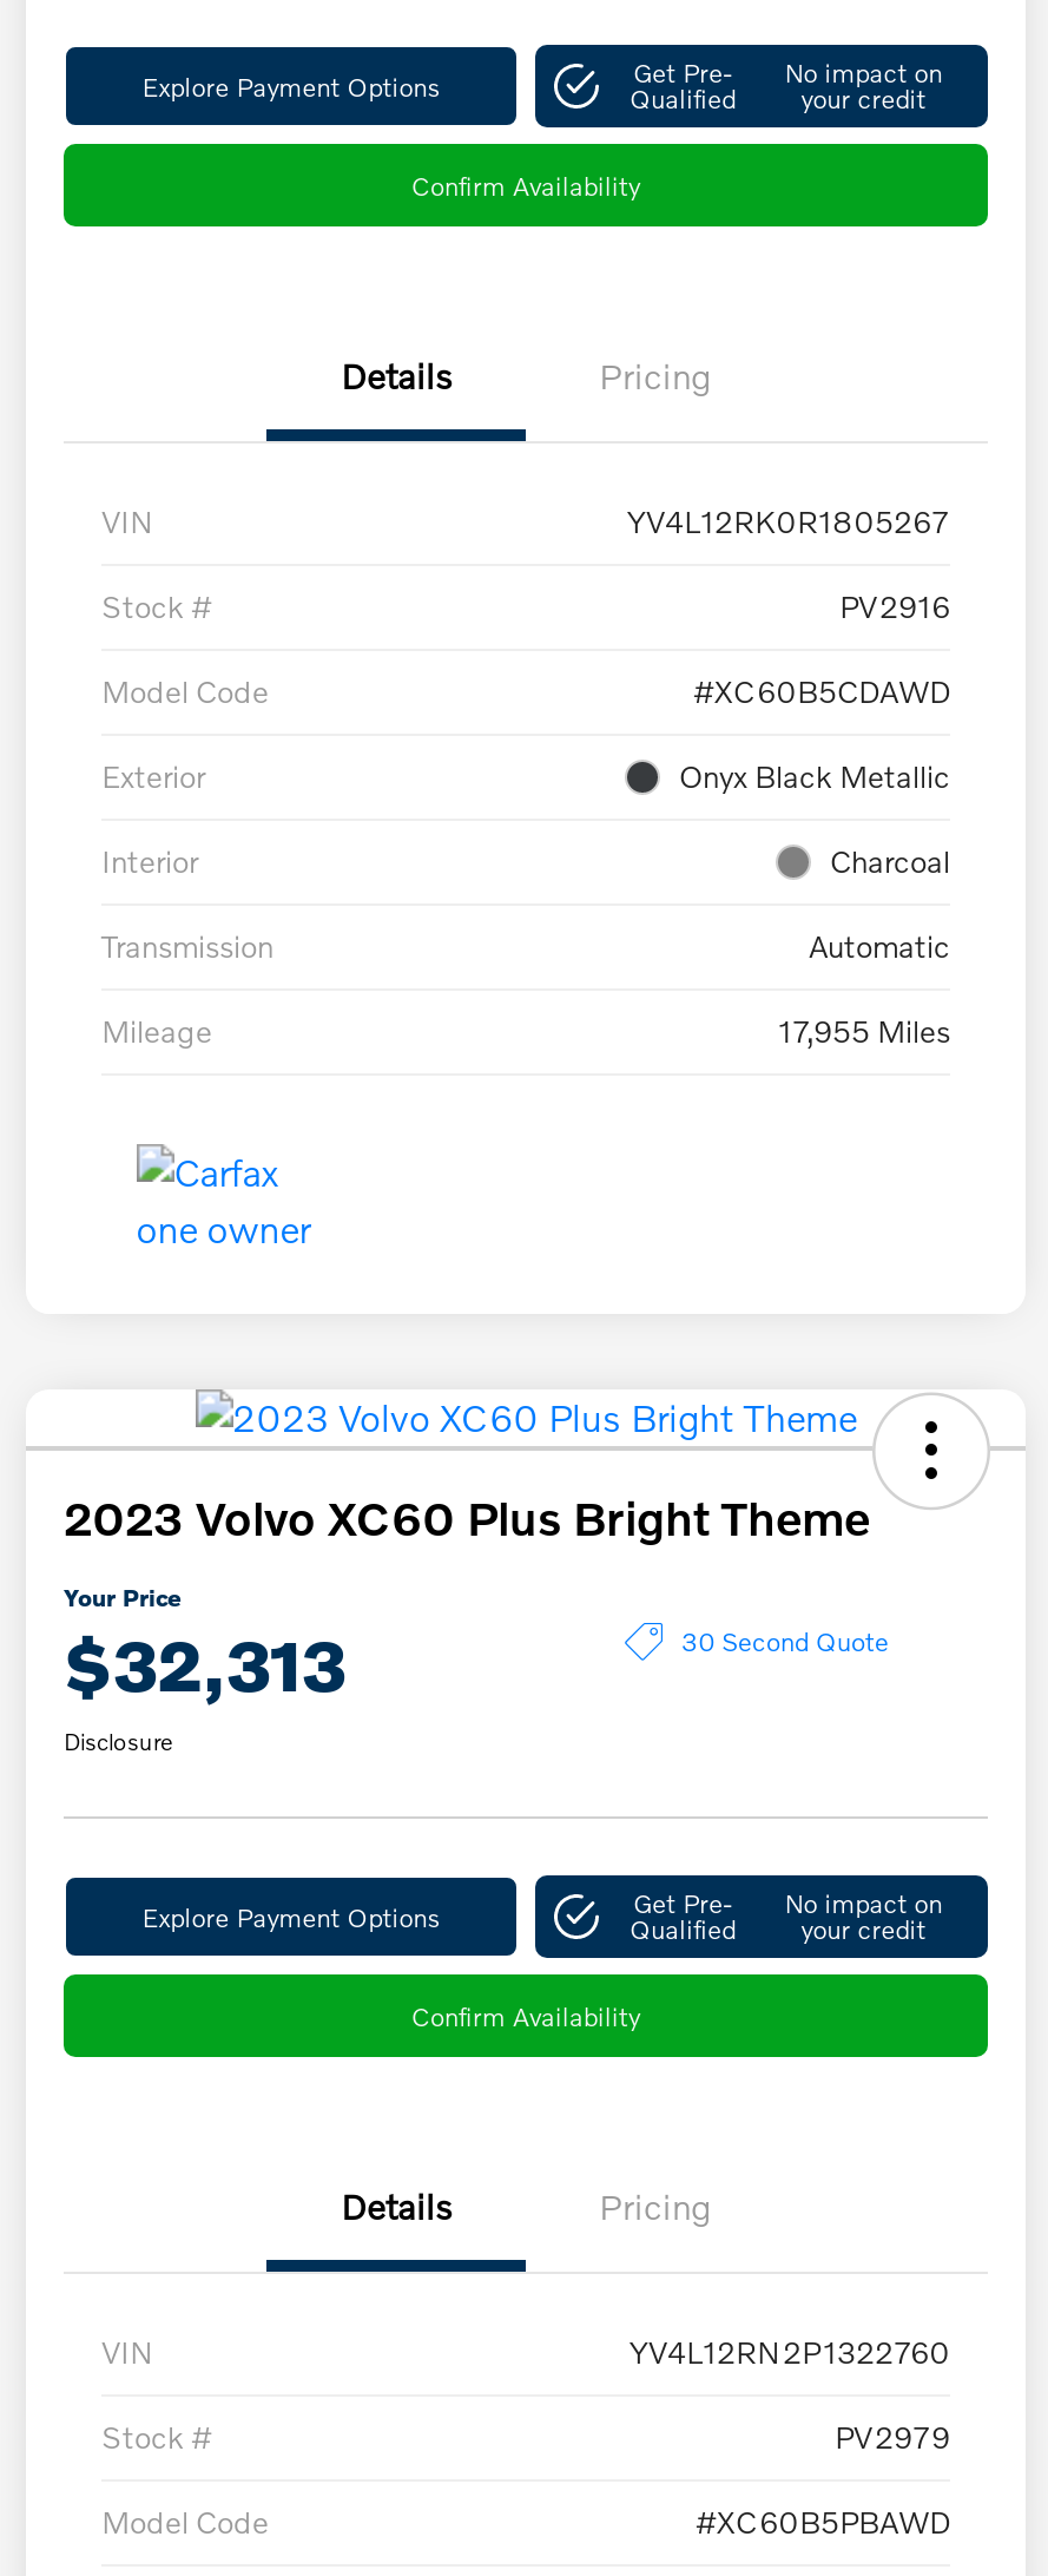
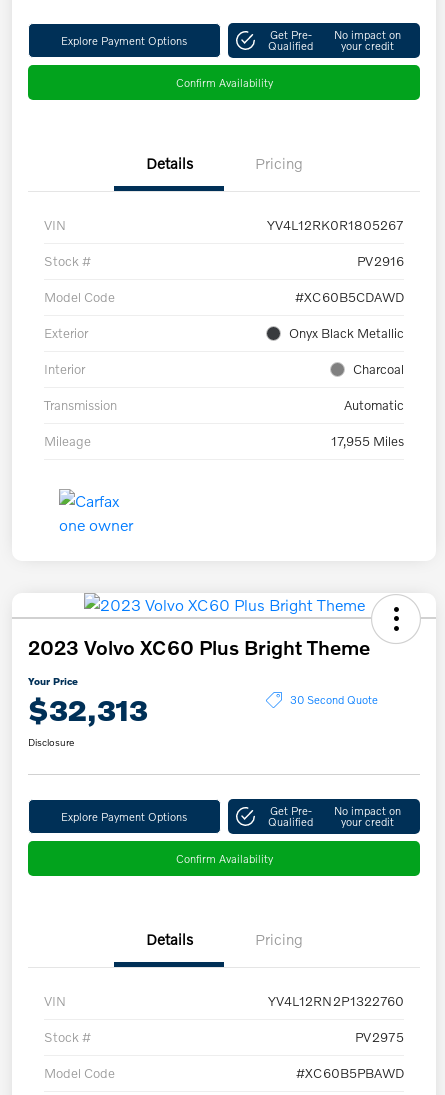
- PV2979
+ PV2975
